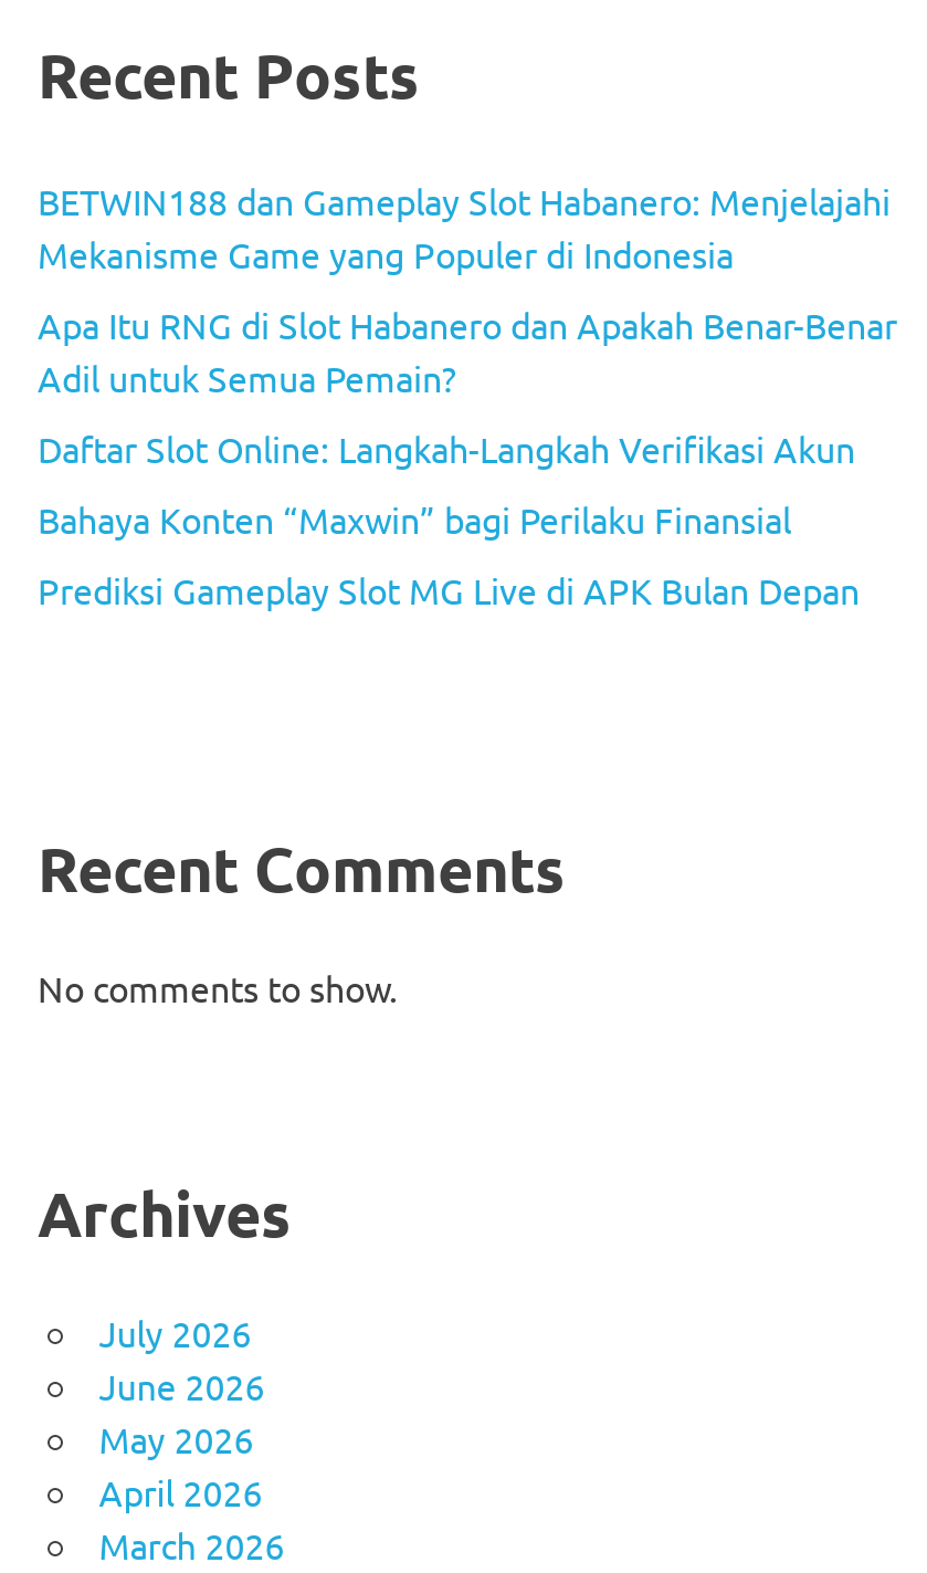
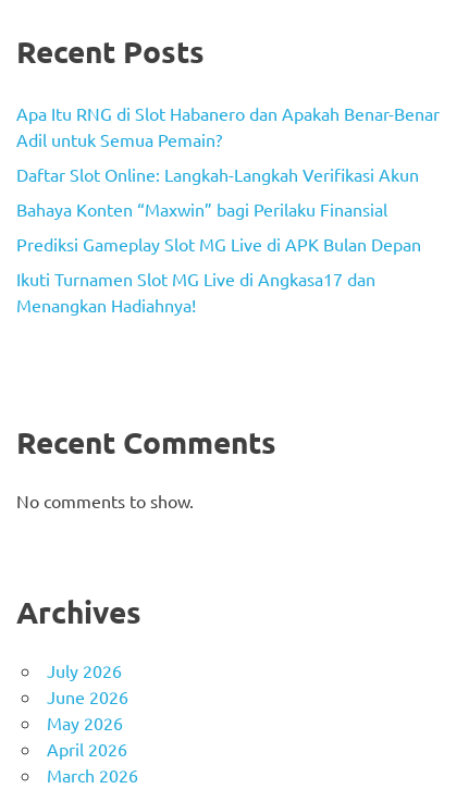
- BETWIN188 dan Gameplay Slot Habanero: Menjelajahi
- Mekanisme Game yang Populer di Indonesia

moved up: Apa Itu RNG di Slot Habanero dan Apakah Benar-Benar | Adil untuk Semua Pemain? | Daftar Slot Online: Langkah-Langkah Verifikasi Akun | Bahaya Konten “Maxwin” bagi Perilaku Finansial | Prediksi Gameplay Slot MG Live di APK Bulan Depan

+ Ikuti Turnamen Slot MG Live di Angkasa17 dan
+ Menangkan Hadiahnya!
